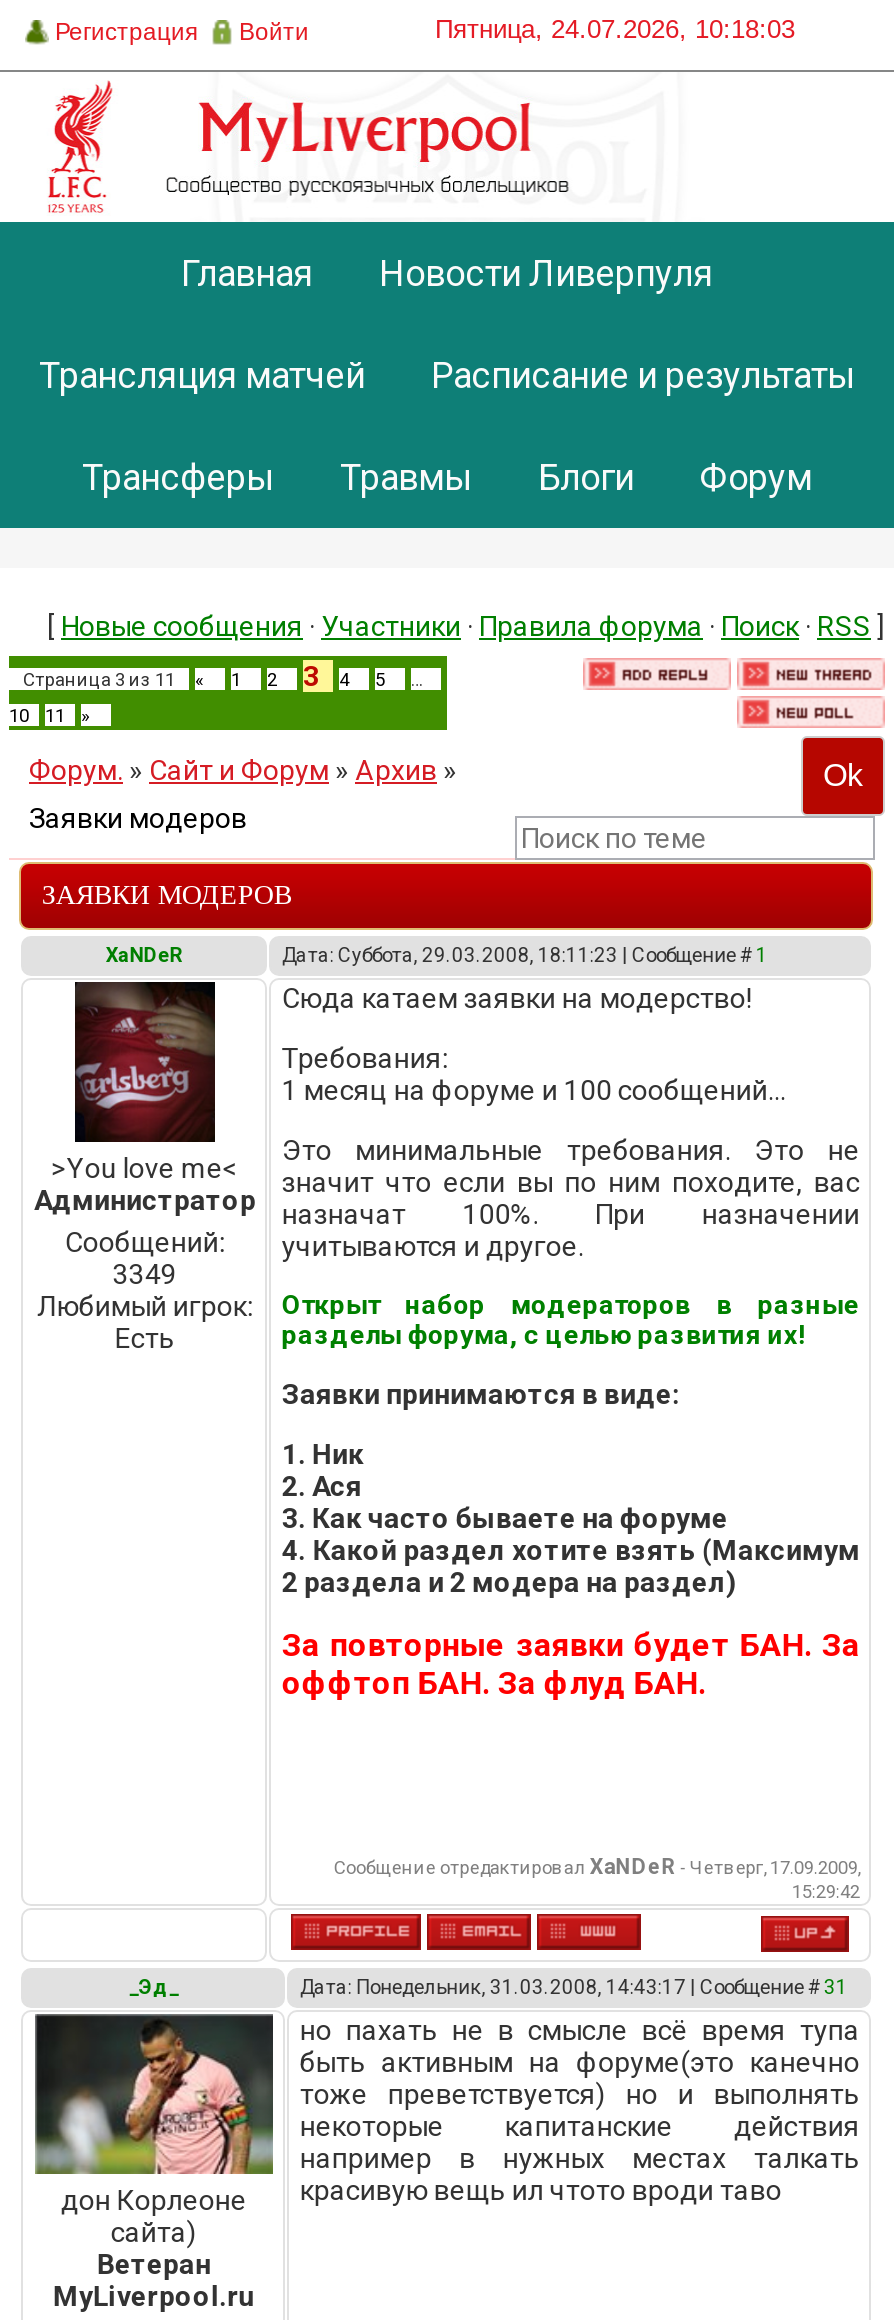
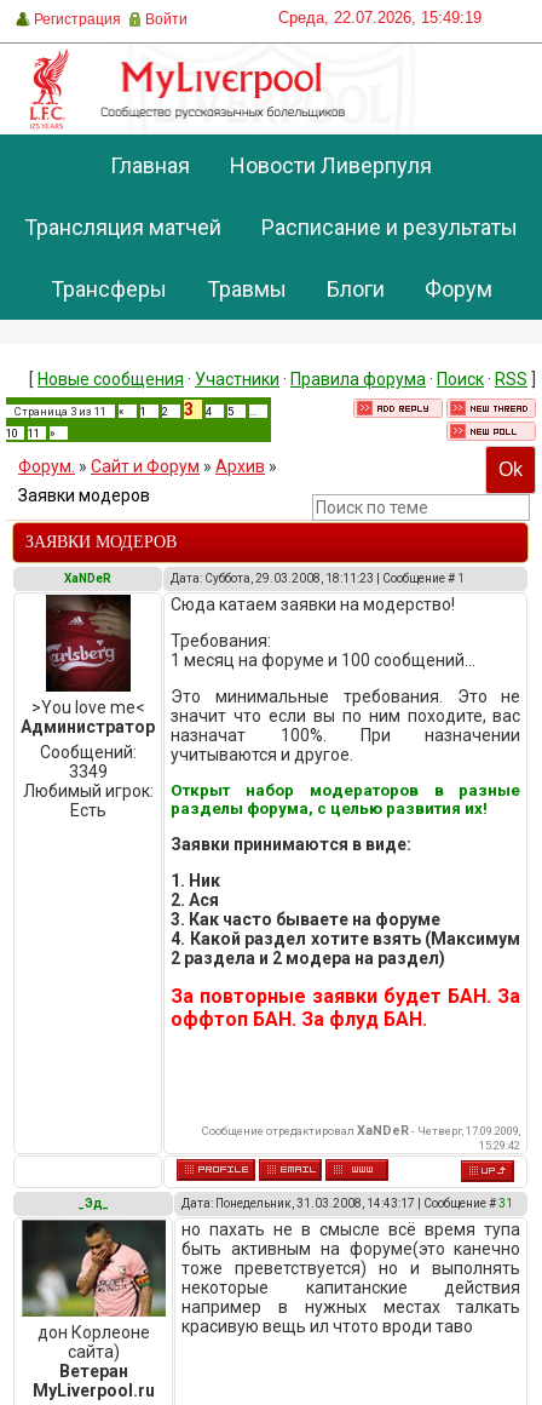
- Пятница, 24.07.2026, 10:18:03
+ Среда, 22.07.2026, 15:49:19
